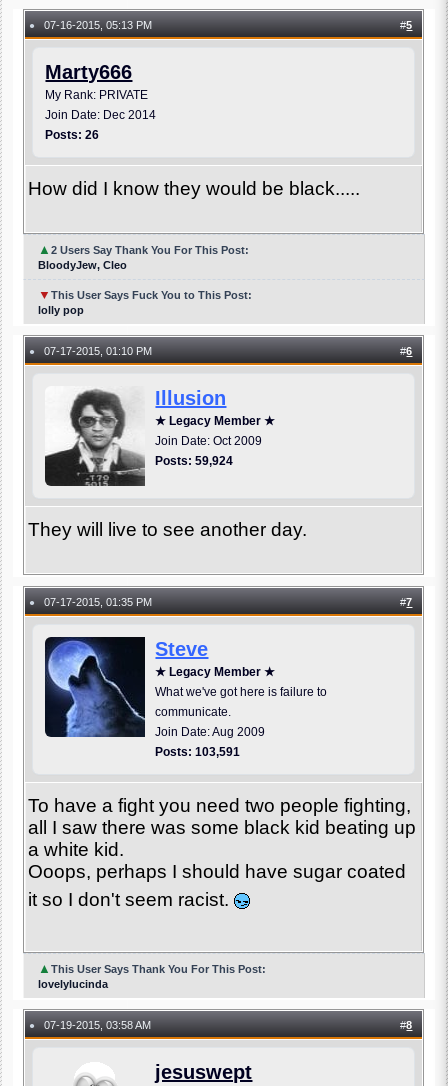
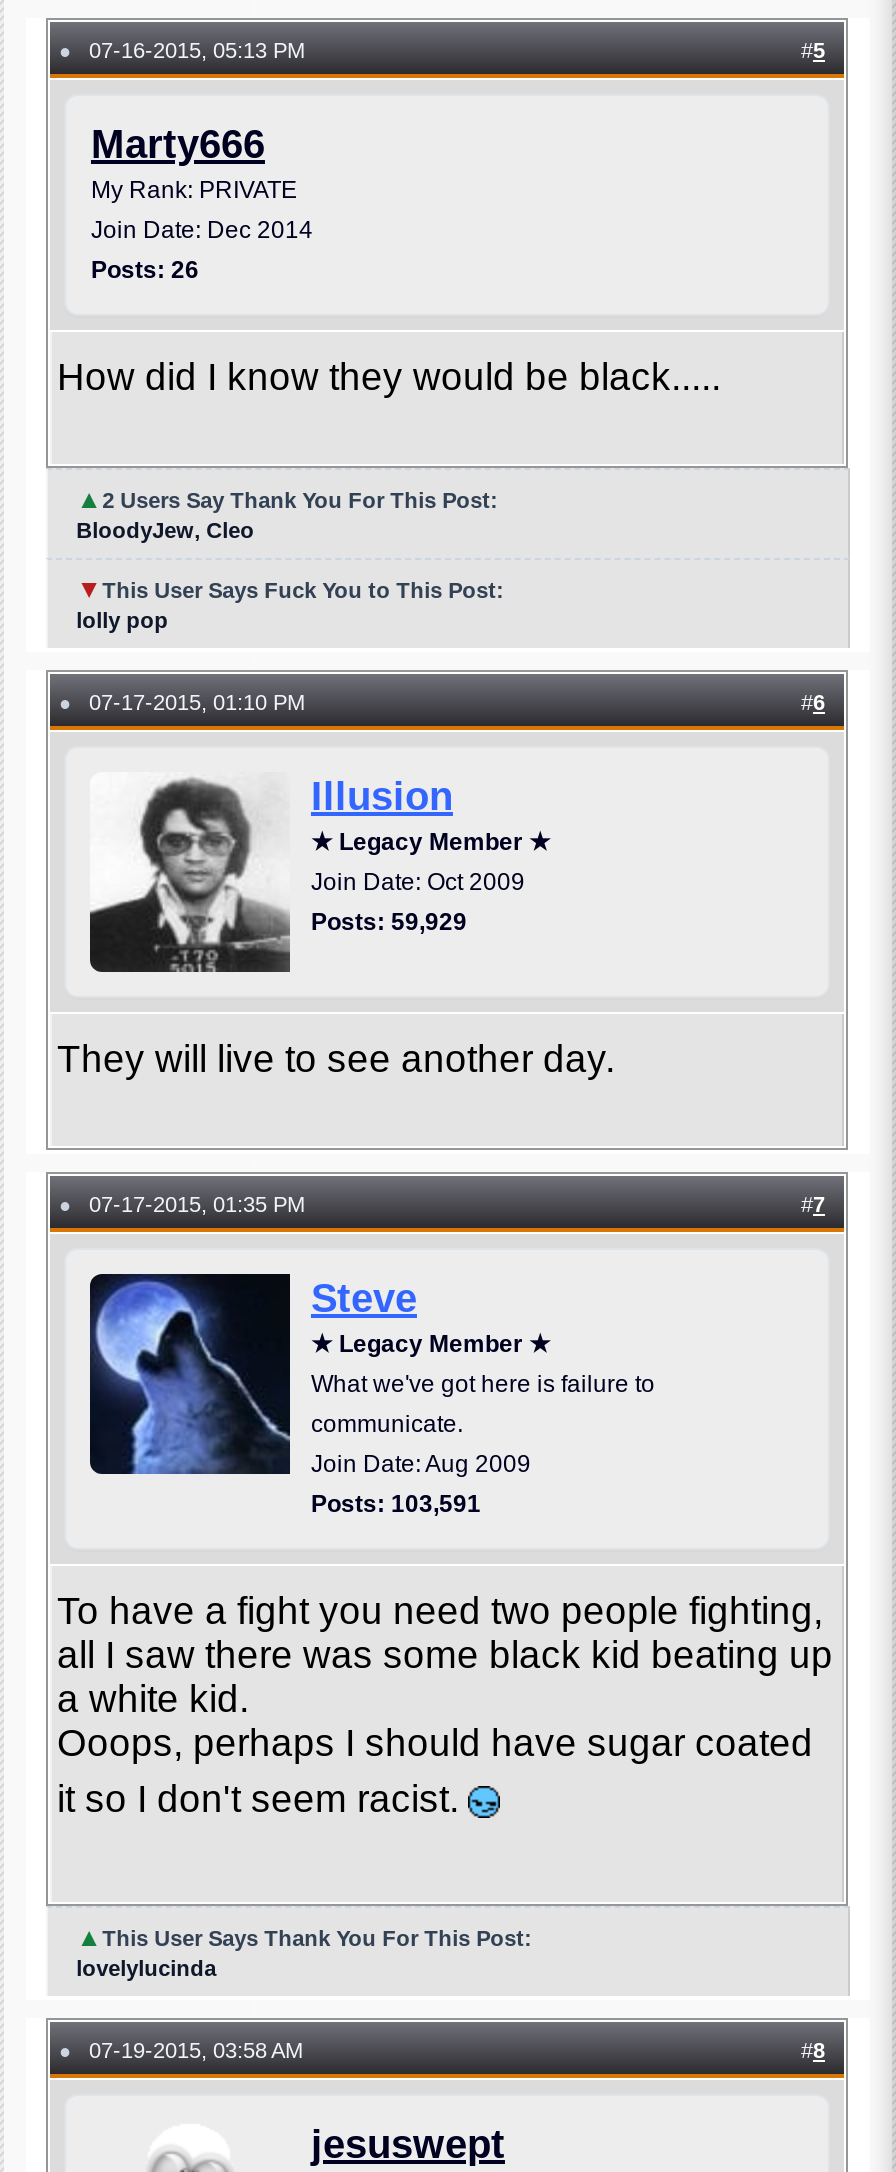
- Posts: 59,924
+ Posts: 59,929
